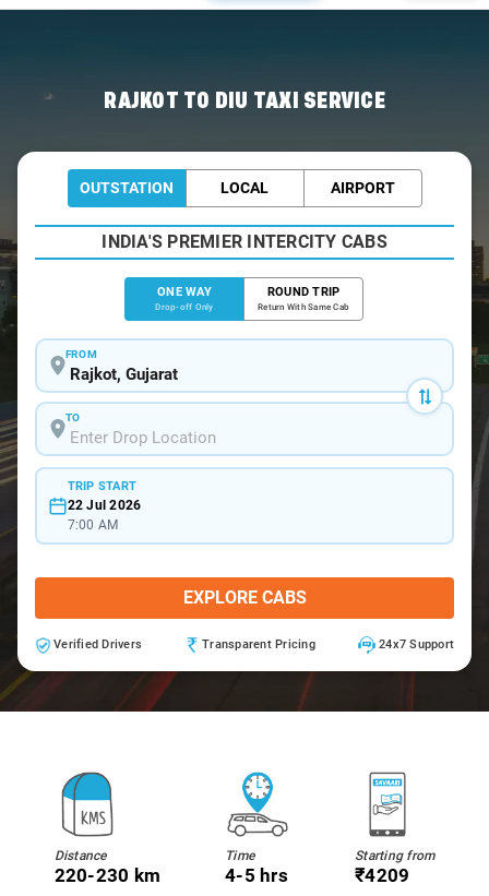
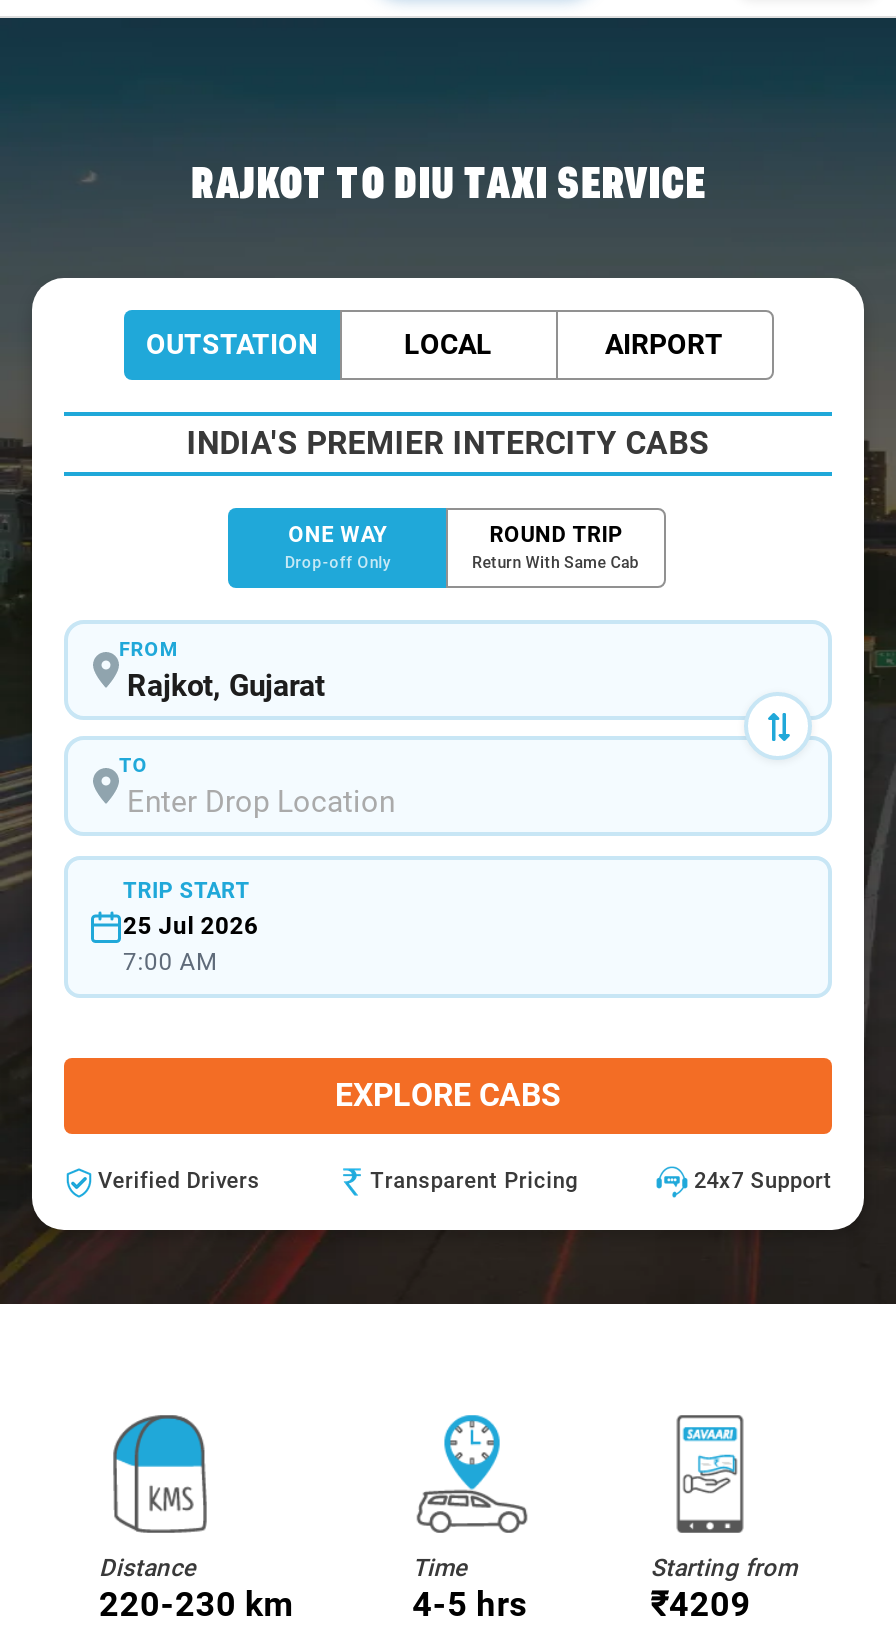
- 22 Jul 2026
+ 25 Jul 2026
